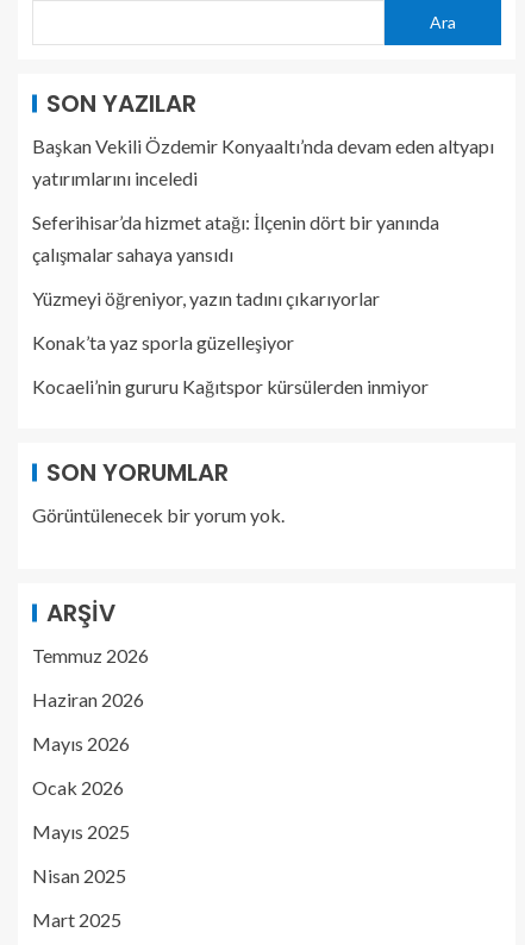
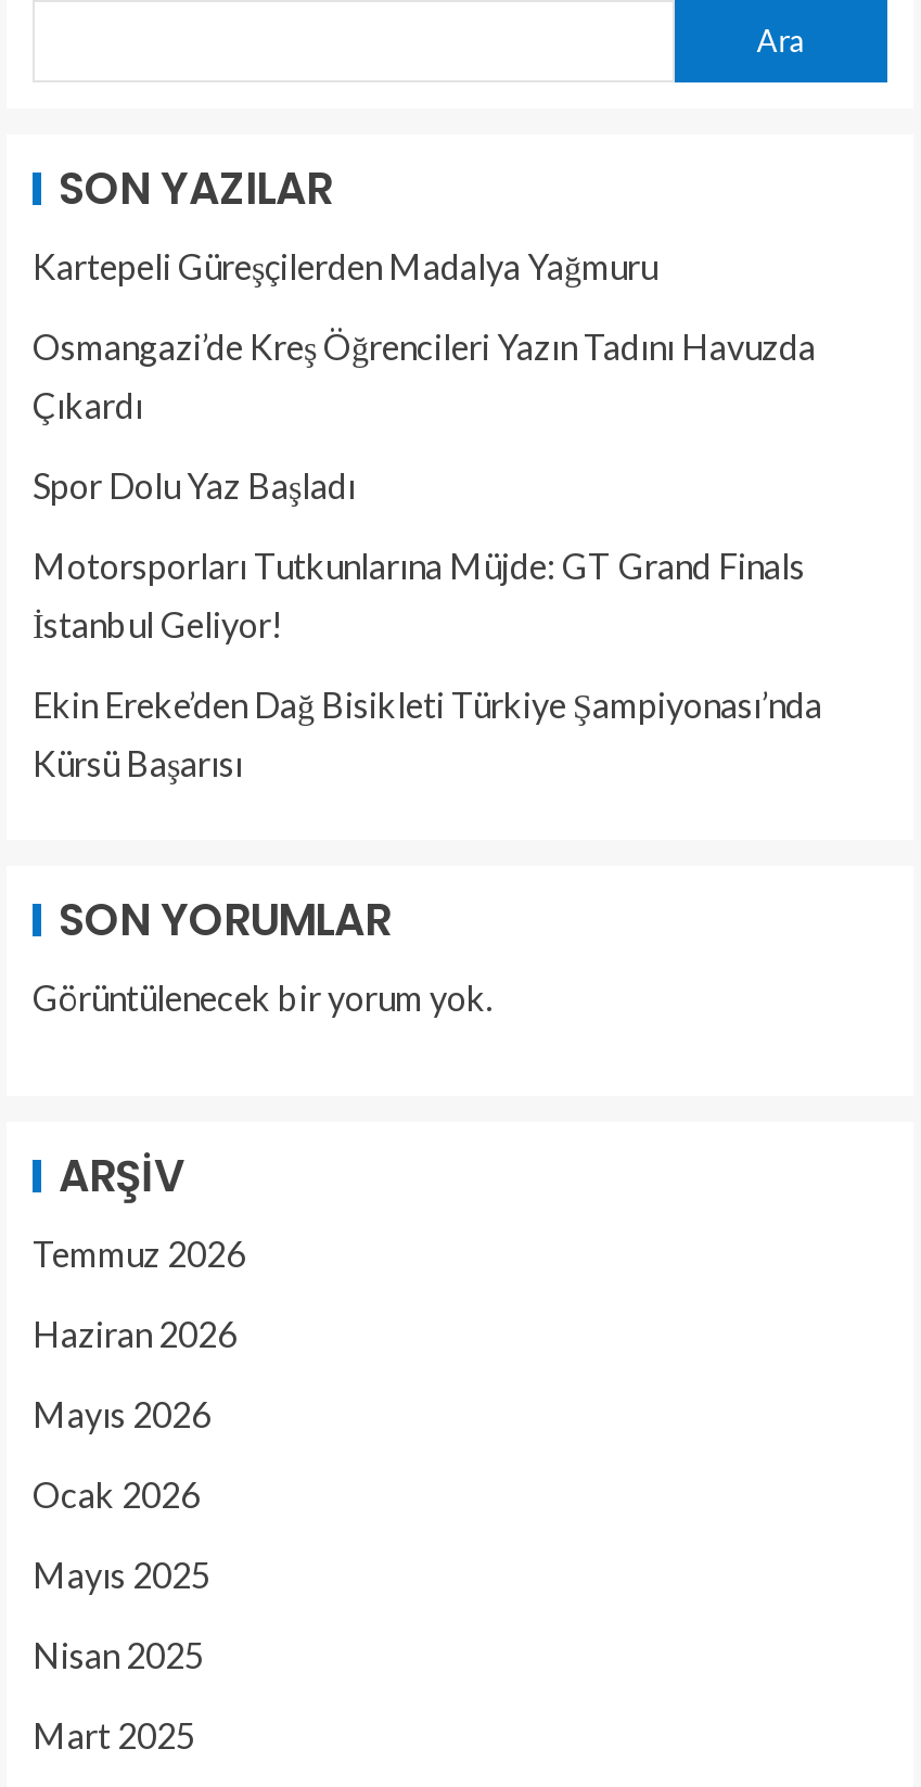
- Başkan Vekili Özdemir Konyaaltı’nda devam eden altyapı
- yatırımlarını inceledi
+ Kartepeli Güreşçilerden Madalya Yağmuru

- Seferihisar’da hizmet atağı: İlçenin dört bir yanında
- çalışmalar sahaya yansıdı
+ Osmangazi’de Kreş Öğrencileri Yazın Tadını Havuzda
+ Çıkardı

- Yüzmeyi öğreniyor, yazın tadını çıkarıyorlar
+ Spor Dolu Yaz Başladı

- Konak’ta yaz sporla güzelleşiyor
+ Motorsporları Tutkunlarına Müjde: GT Grand Finals
+ İstanbul Geliyor!

- Kocaeli’nin gururu Kağıtspor kürsülerden inmiyor
+ Ekin Ereke’den Dağ Bisikleti Türkiye Şampiyonası’nda
+ Kürsü Başarısı
